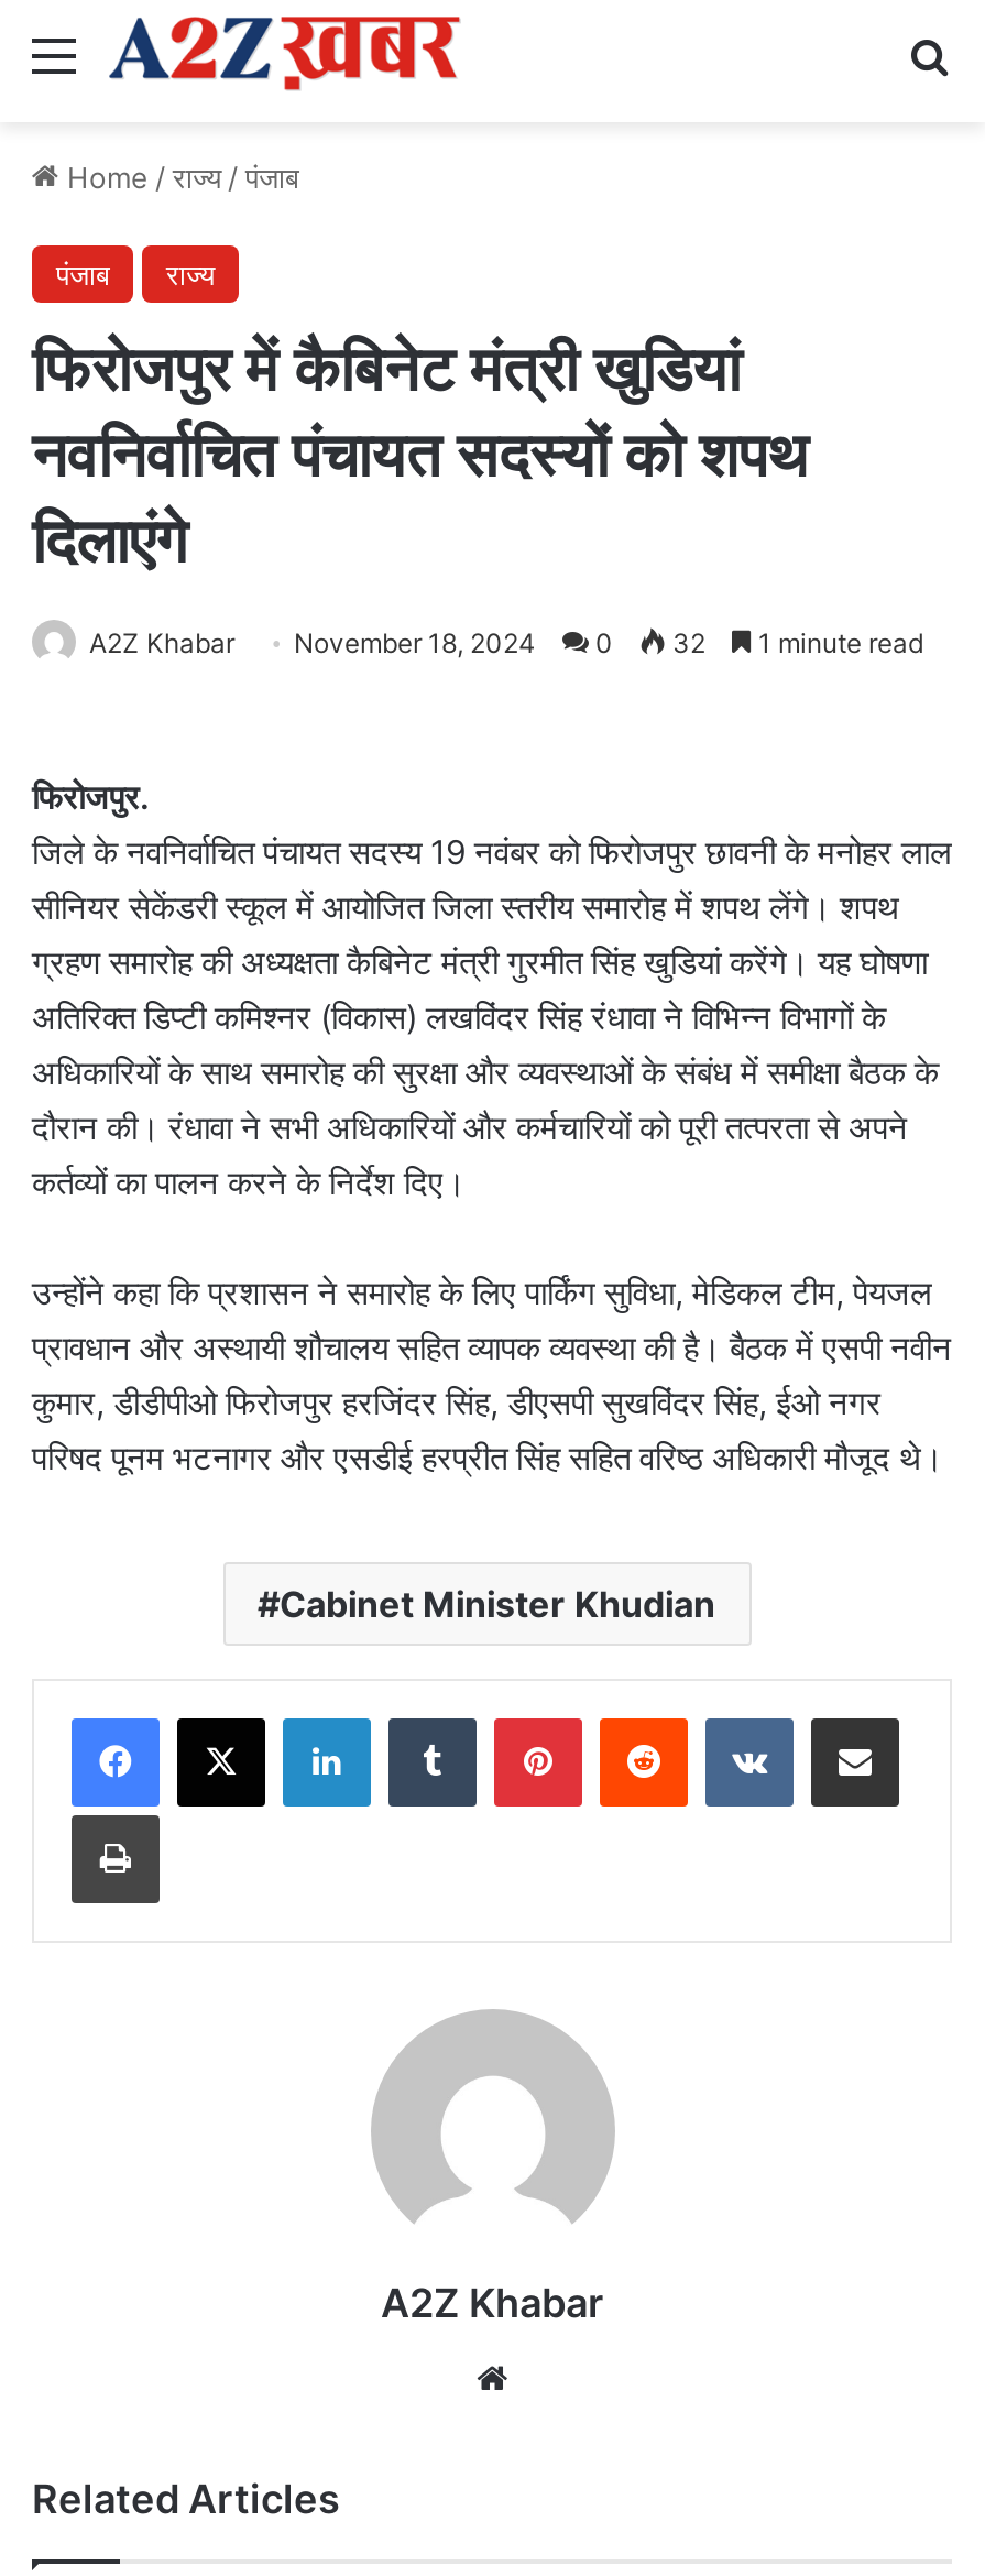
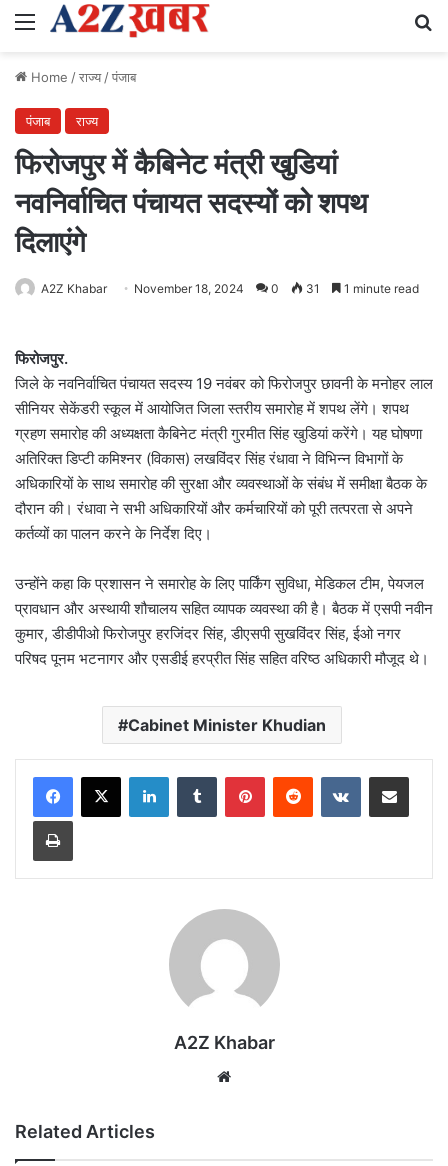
- A2Z Khabar November 18, 2024 0 32 1 minute read
+ A2Z Khabar November 18, 2024 0 31 1 minute read
